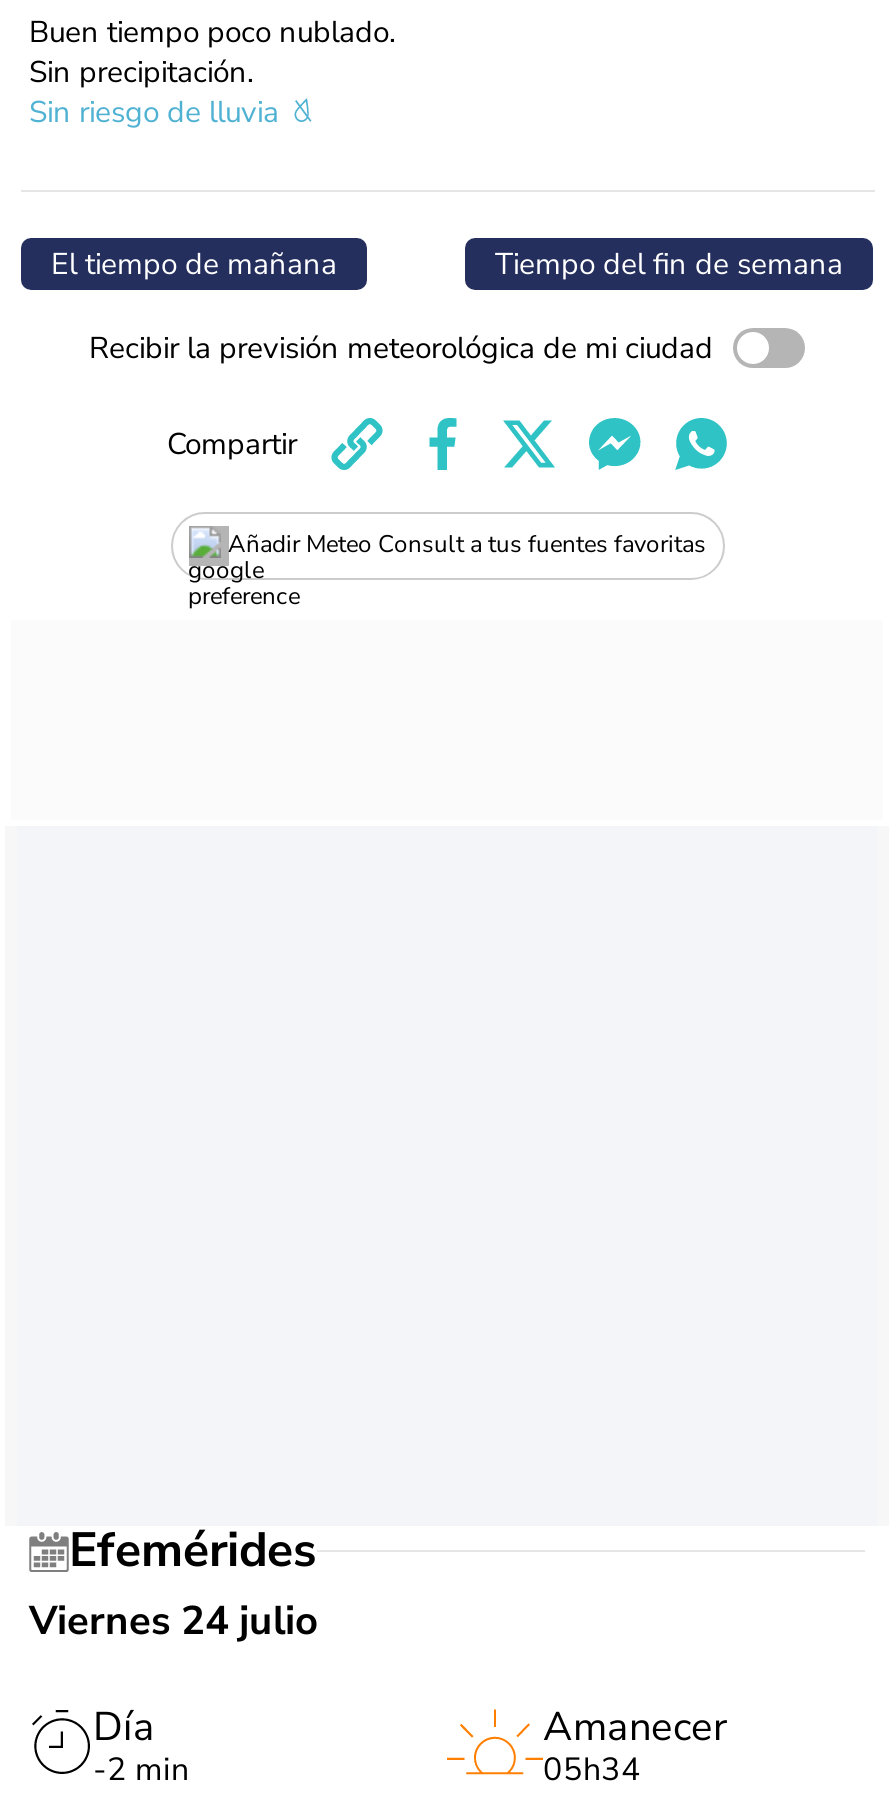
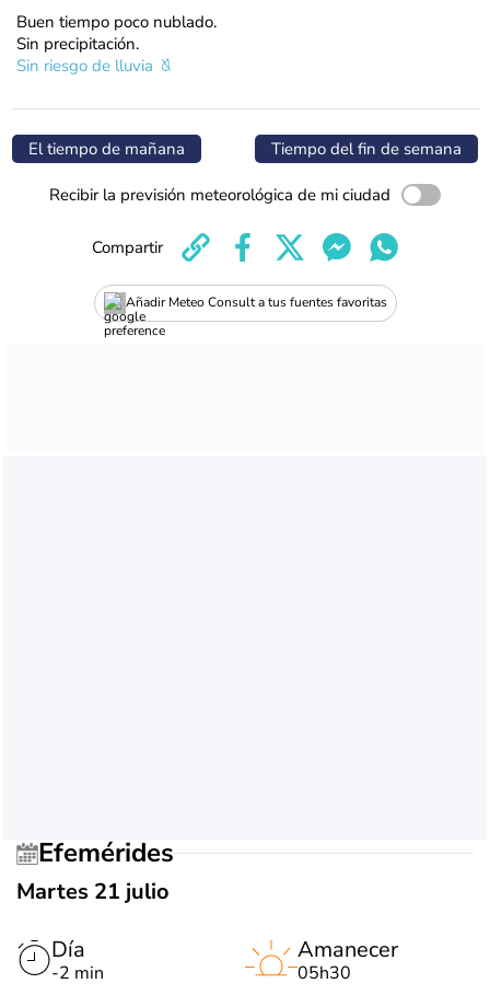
- Viernes 24 julio
+ Martes 21 julio

- 05h34
+ 05h30
